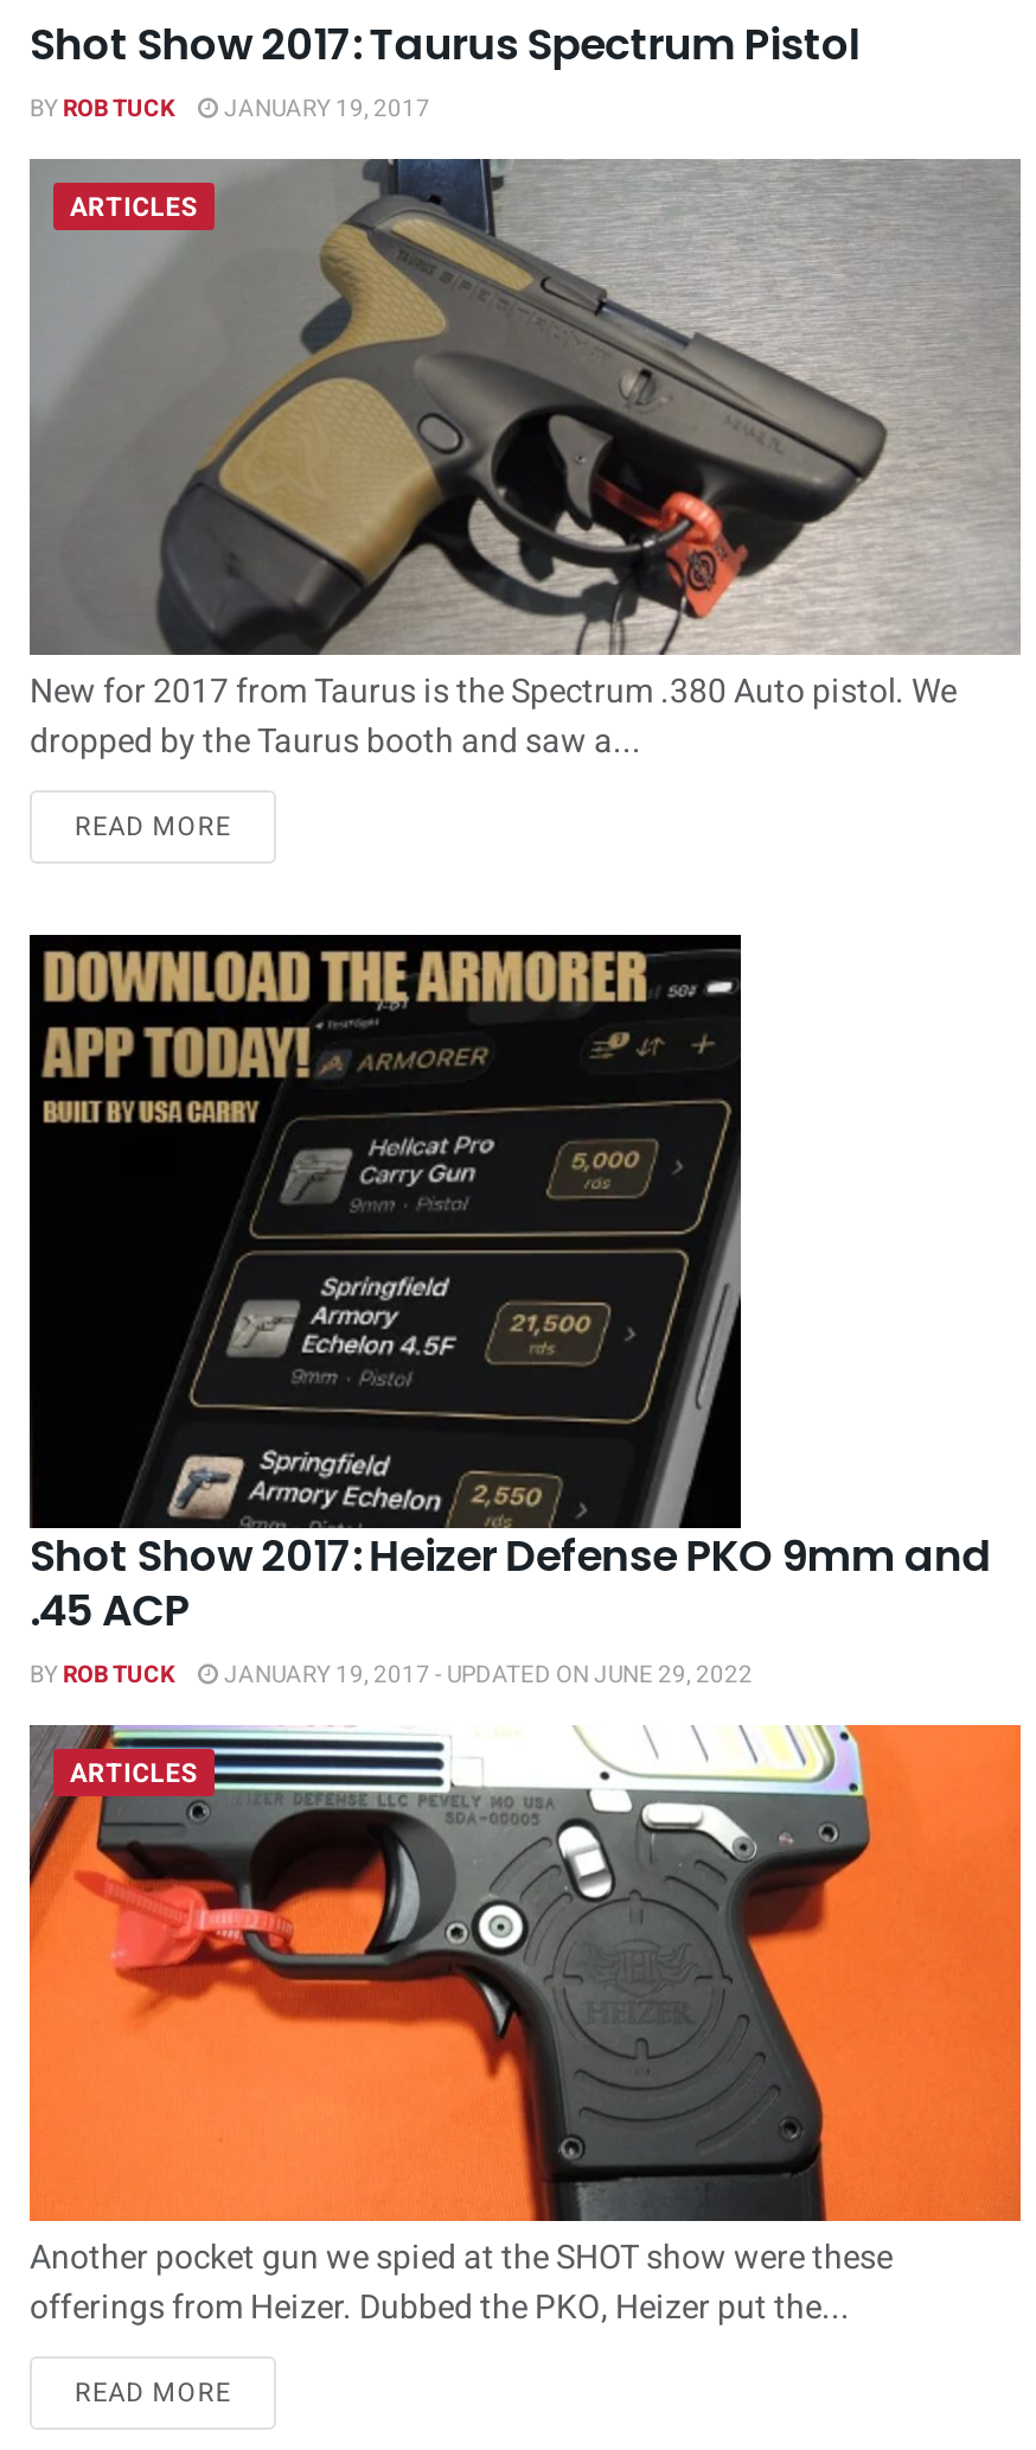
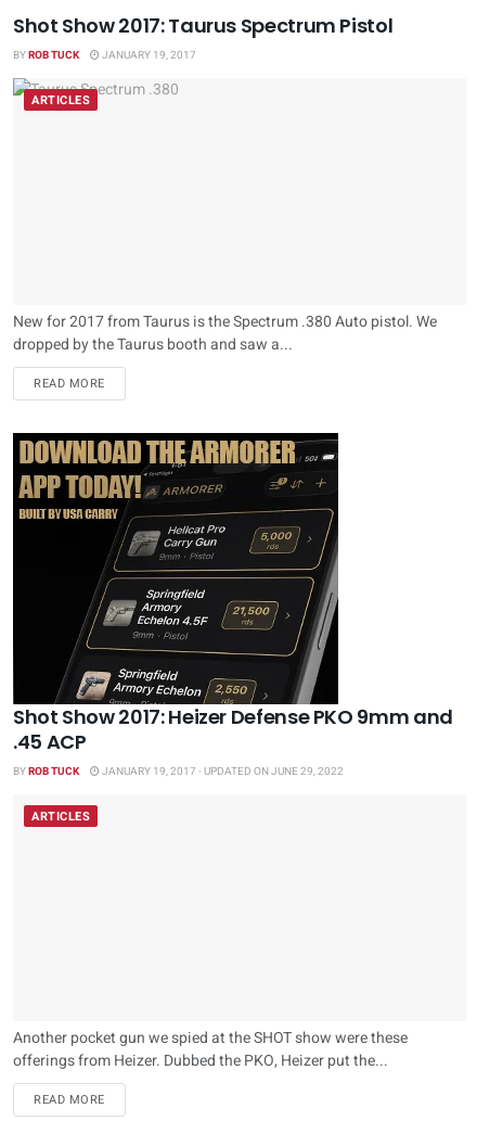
- [image]

- [image]
